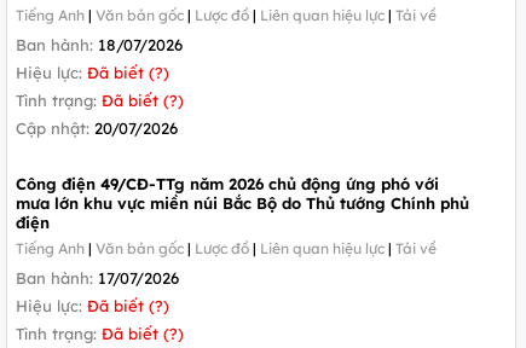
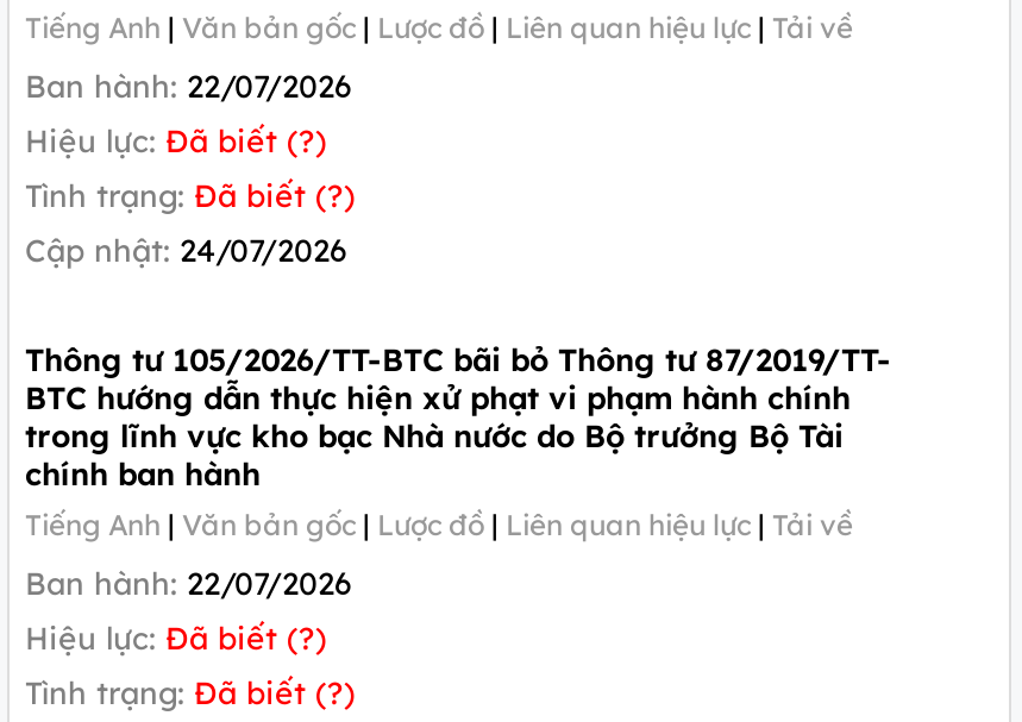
- Ban hành: 18/07/2026
+ Ban hành: 22/07/2026

- Cập nhật: 20/07/2026
+ Cập nhật: 24/07/2026

- Công điện 49/CĐ-TTg năm 2026 chủ động ứng phó với
- mưa lớn khu vực miền núi Bắc Bộ do Thủ tướng Chính phủ
- điện
+ Thông tư 105/2026/TT-BTC bãi bỏ Thông tư 87/2019/TT-
+ BTC hướng dẫn thực hiện xử phạt vi phạm hành chính
+ trong lĩnh vực kho bạc Nhà nước do Bộ trưởng Bộ Tài
+ chính ban hành

- Ban hành: 17/07/2026
+ Ban hành: 22/07/2026
